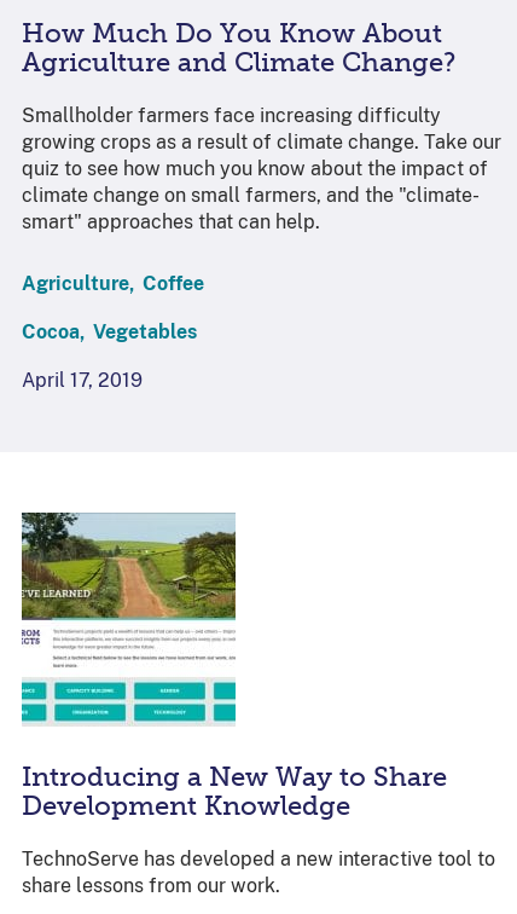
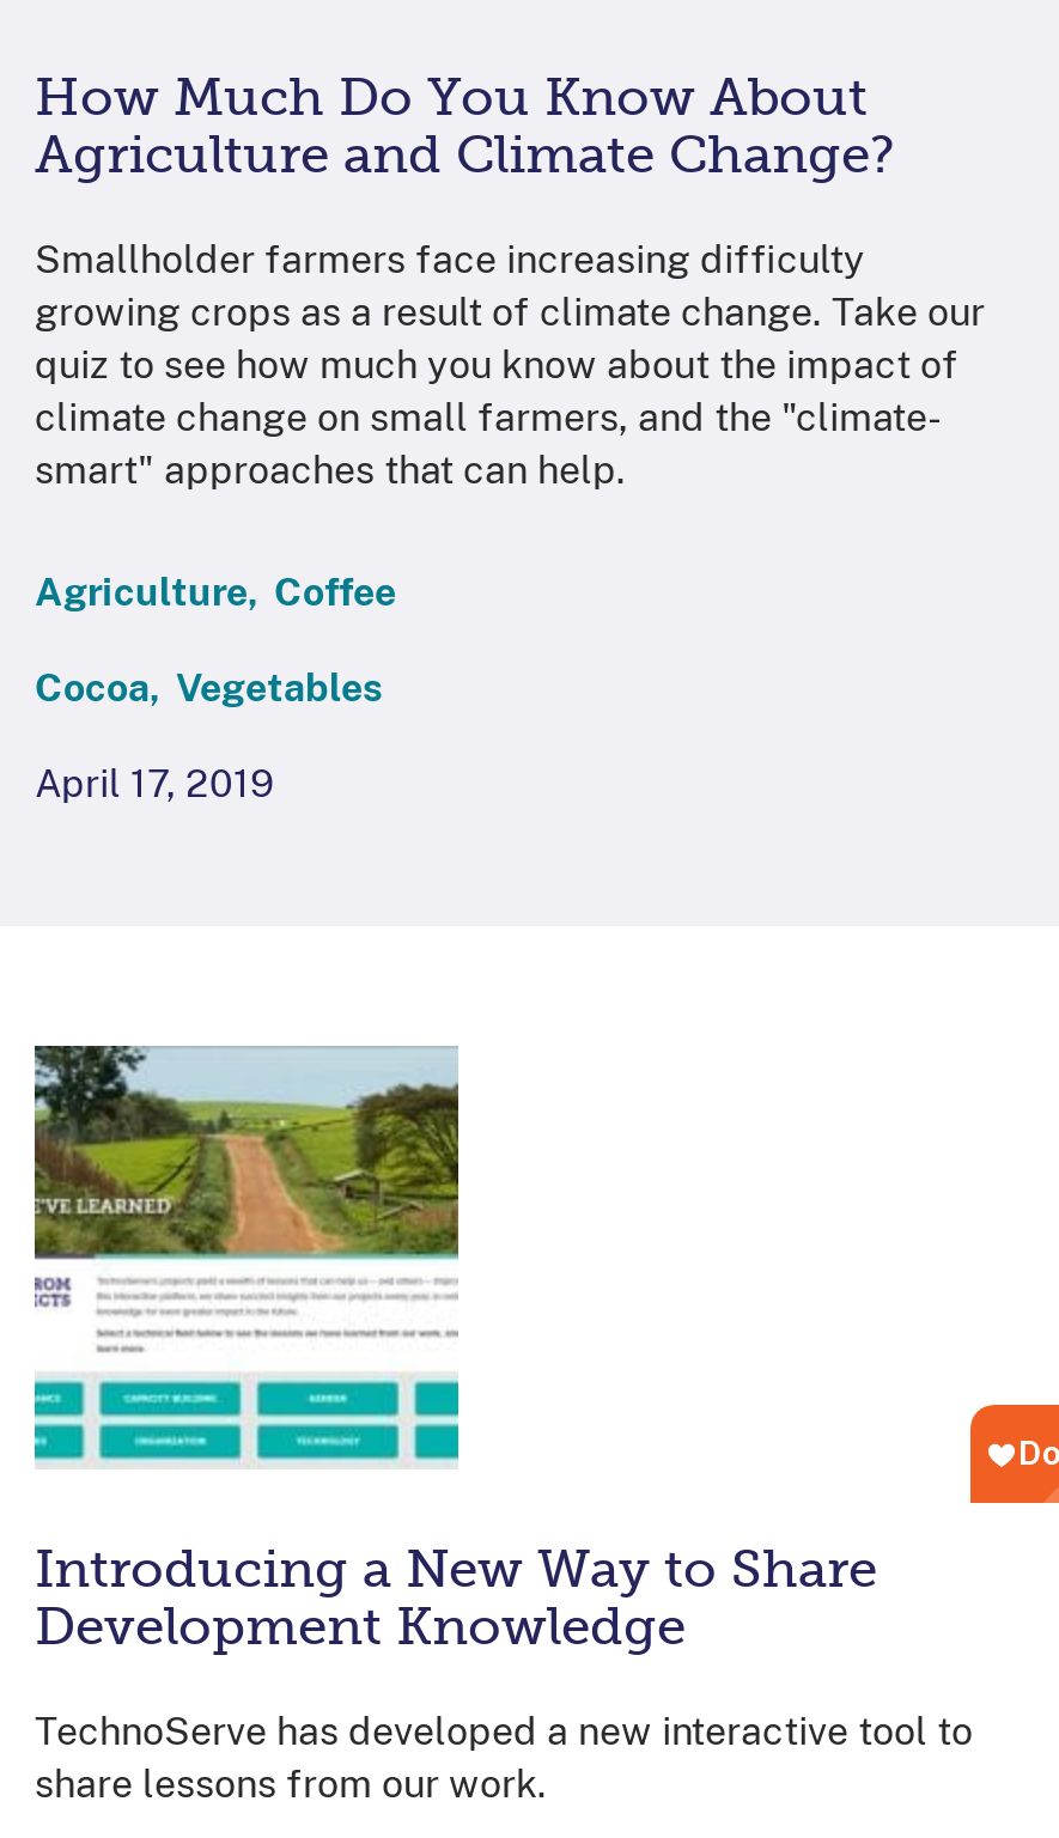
+ [image]
